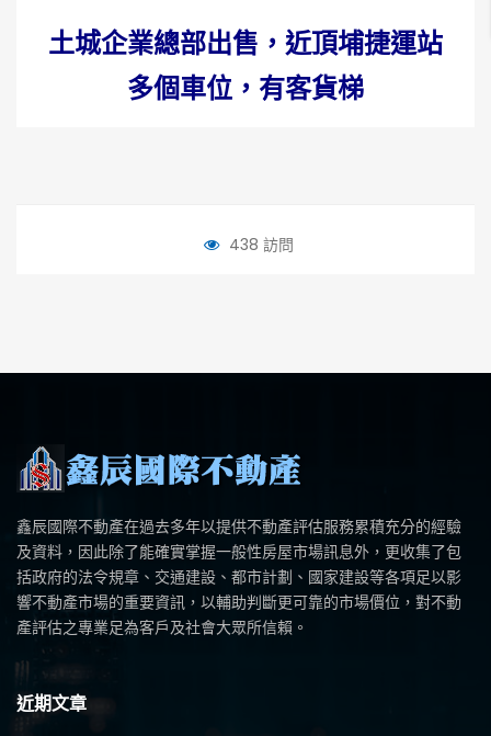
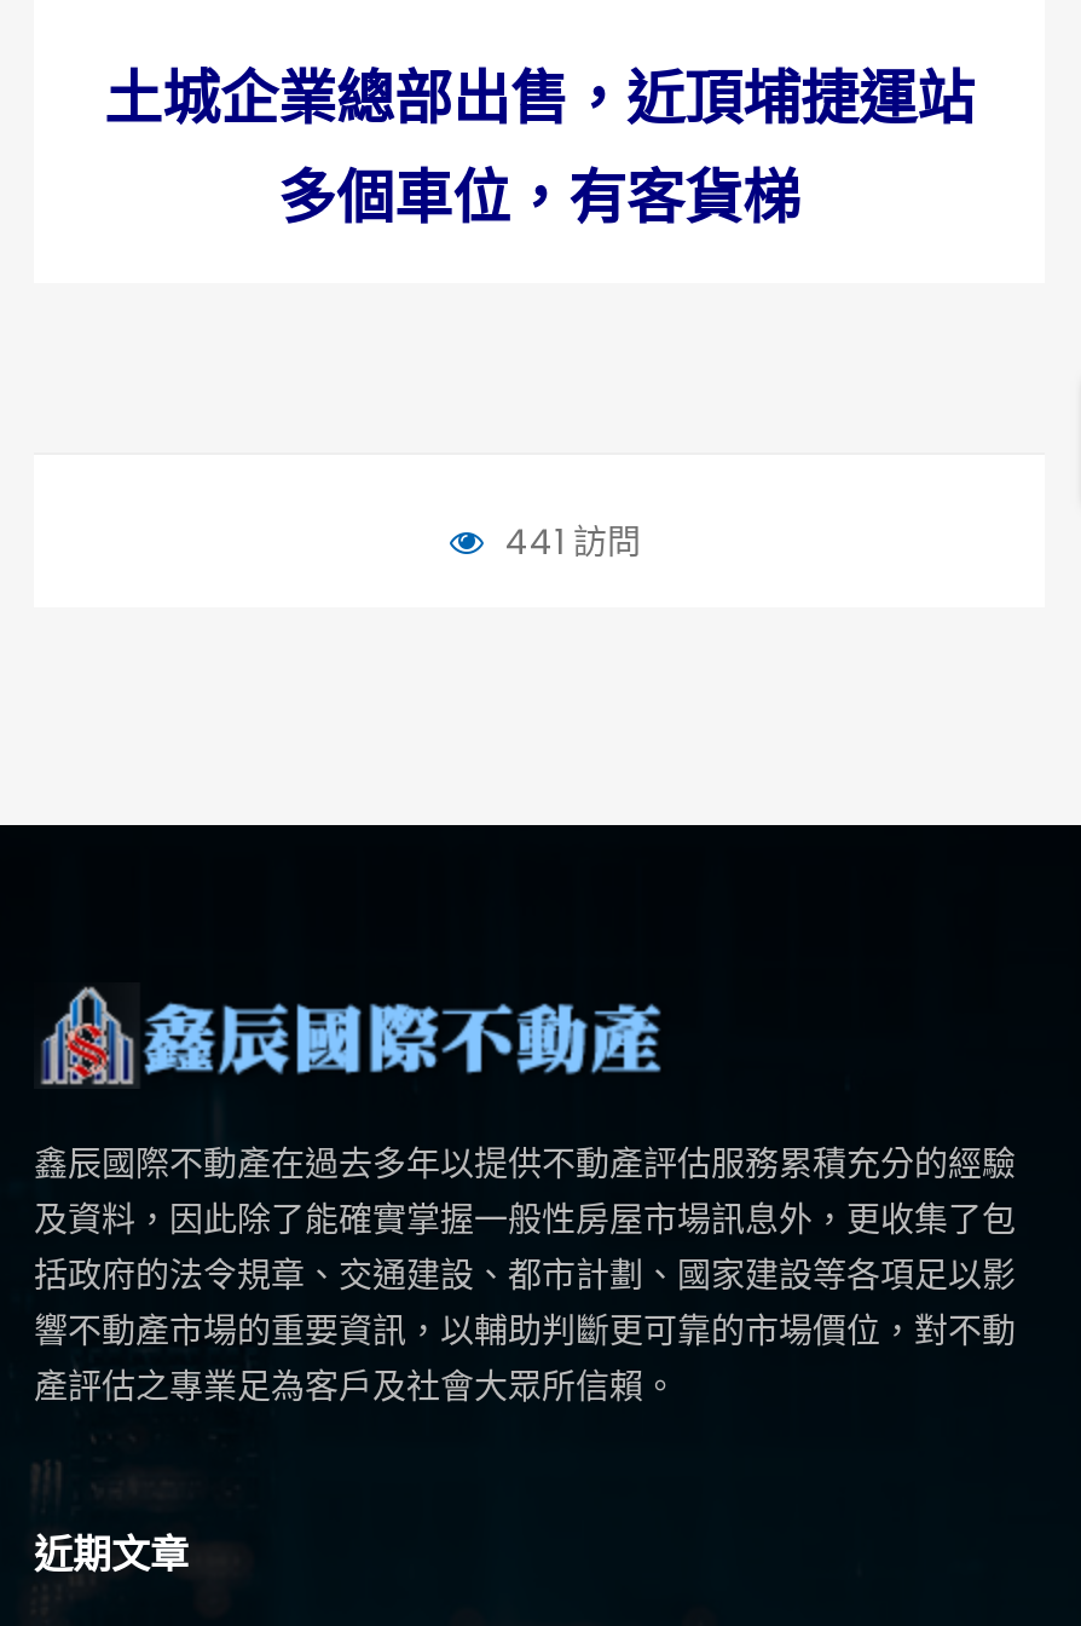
- 438 訪問
+ 441 訪問
